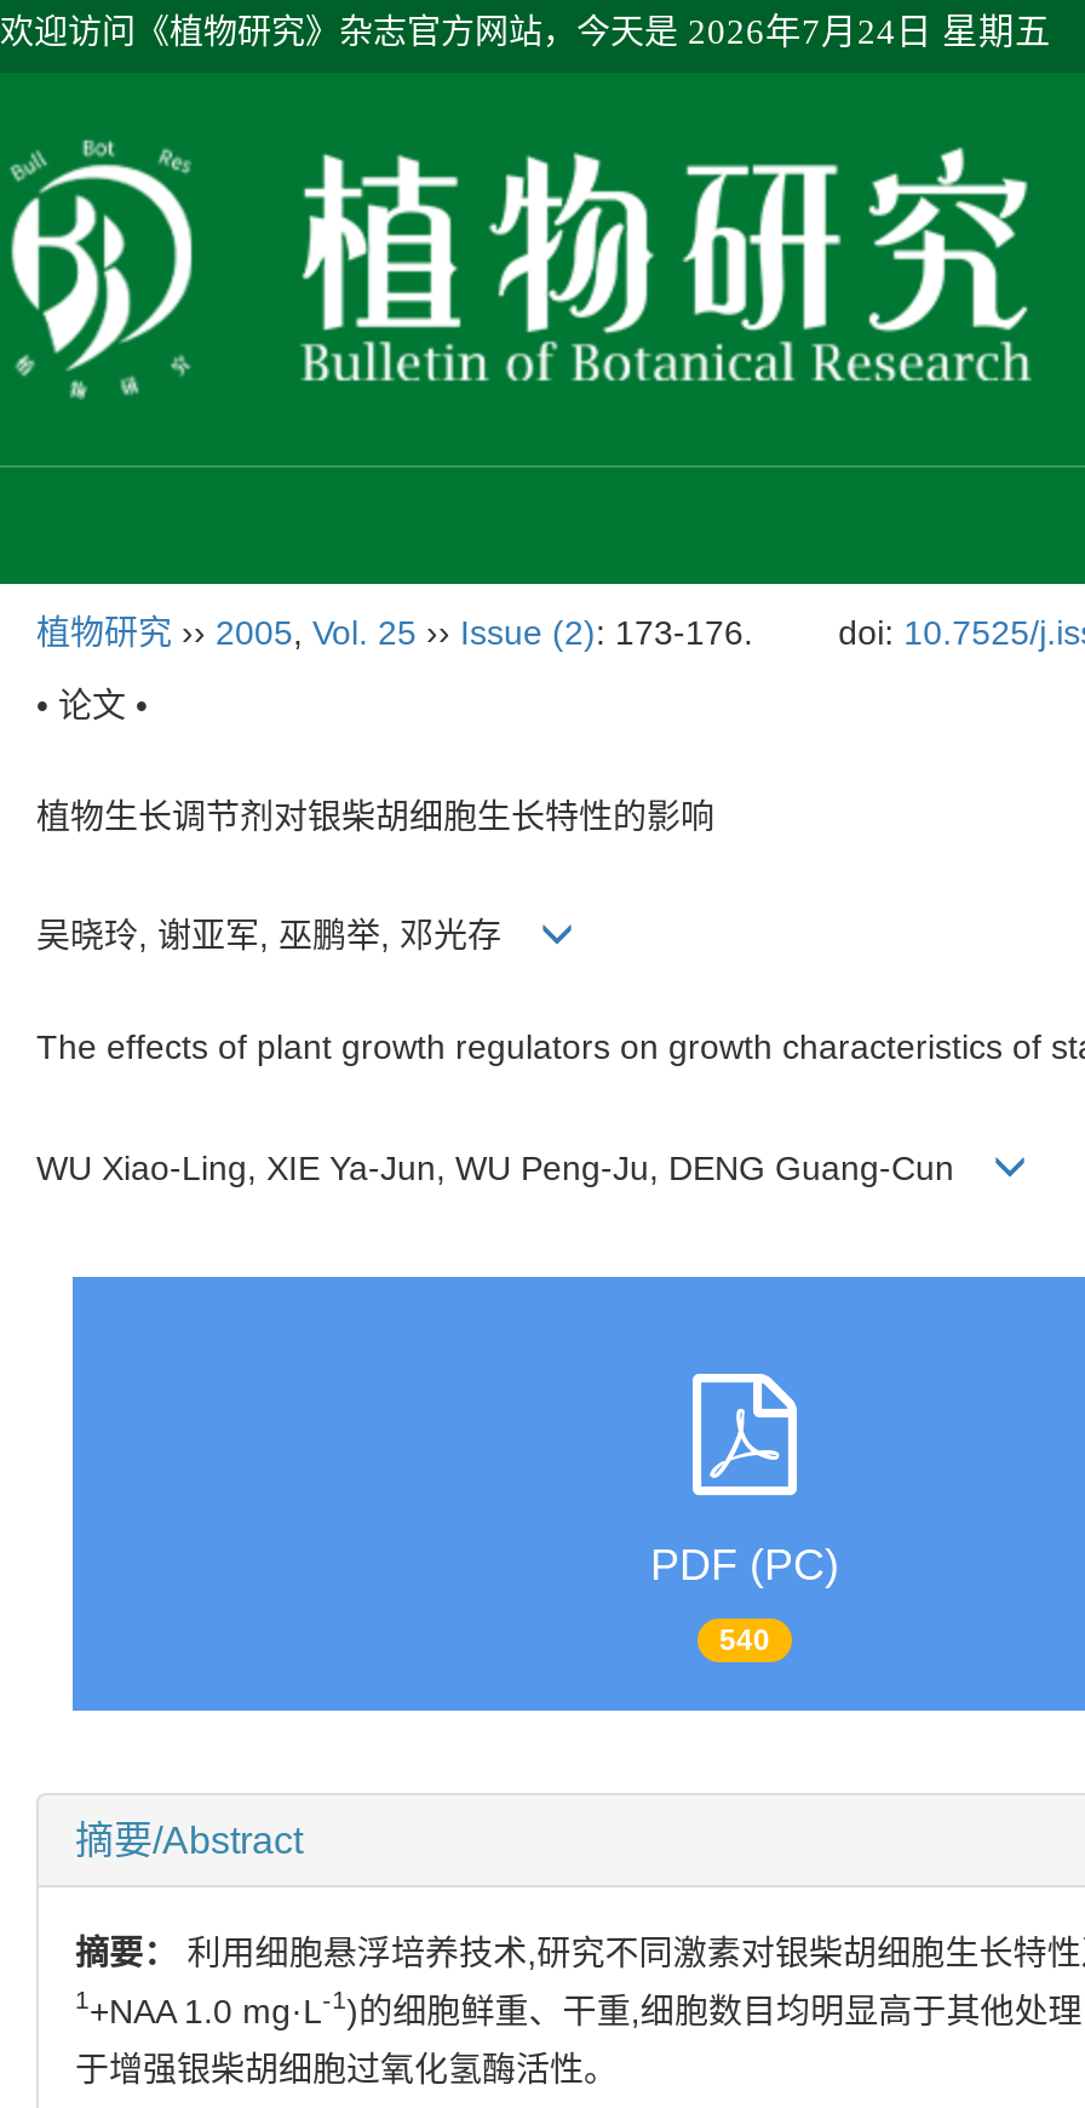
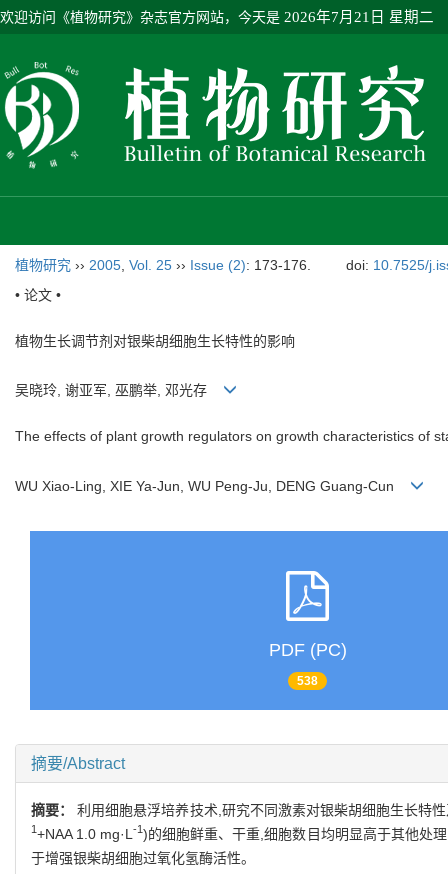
- 欢迎访问《植物研究》杂志官方网站，今天是2026年7月24日 星期五
+ 欢迎访问《植物研究》杂志官方网站，今天是2026年7月21日 星期二

- 540
+ 538
